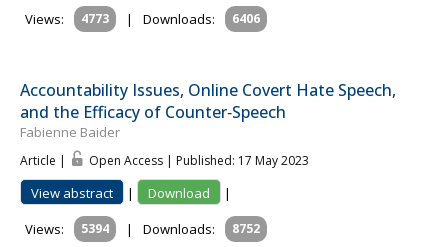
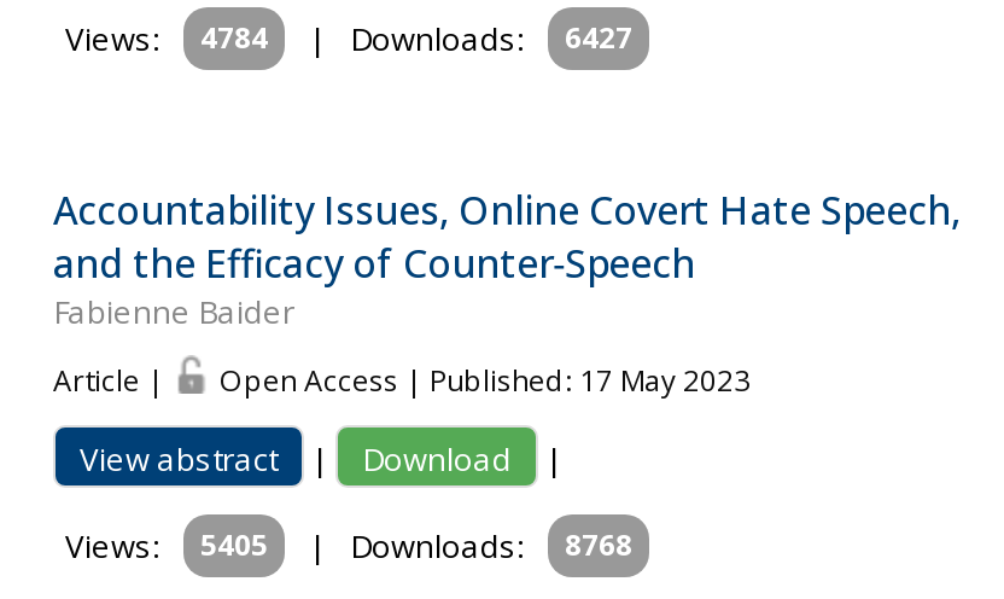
- 4773
+ 4784

- 6406
+ 6427

- 5394
+ 5405

- 8752
+ 8768
